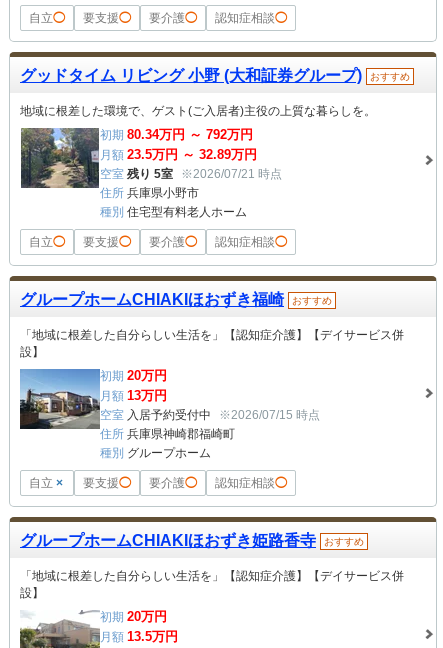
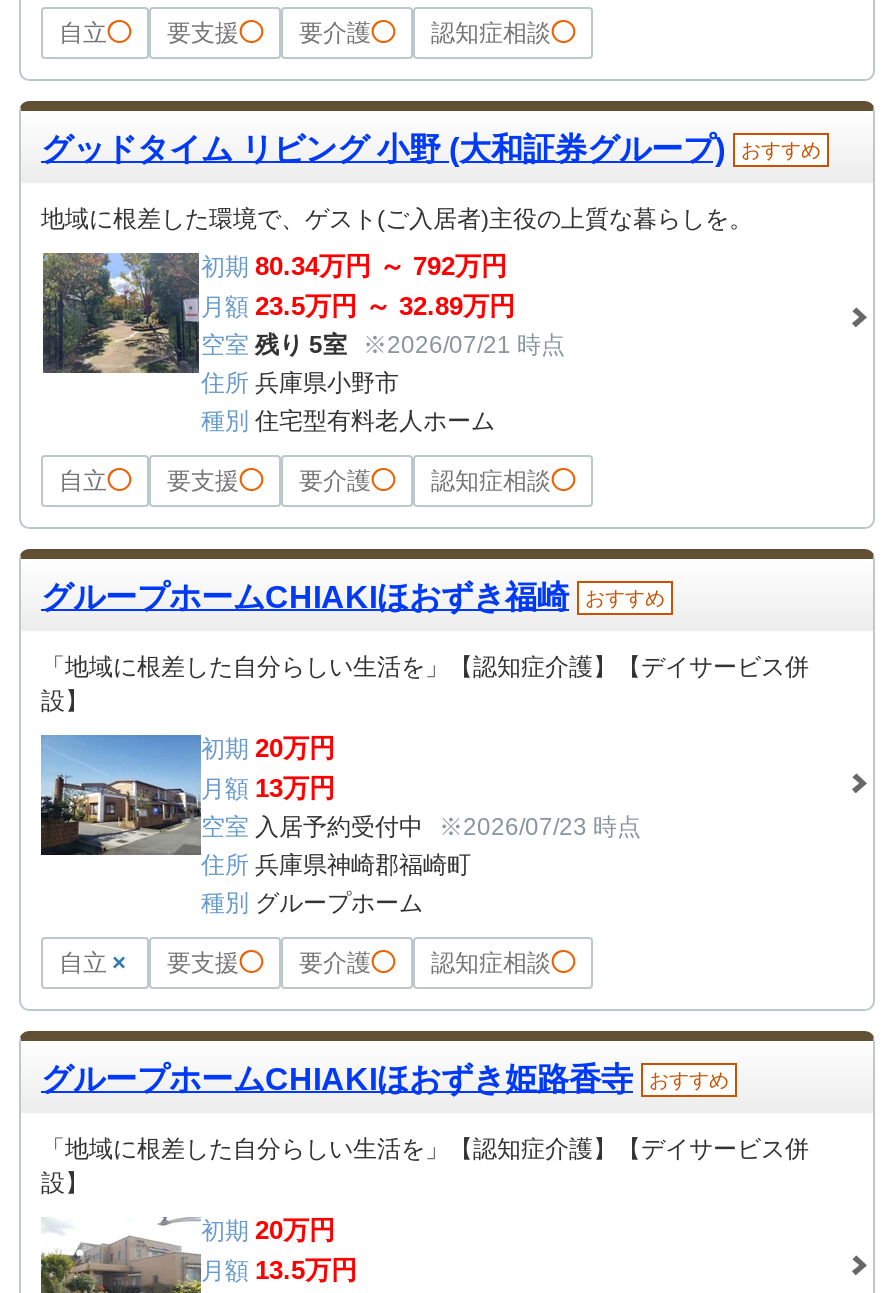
- 空室 入居予約受付中 ※2026/07/15 時点
+ 空室 入居予約受付中 ※2026/07/23 時点
